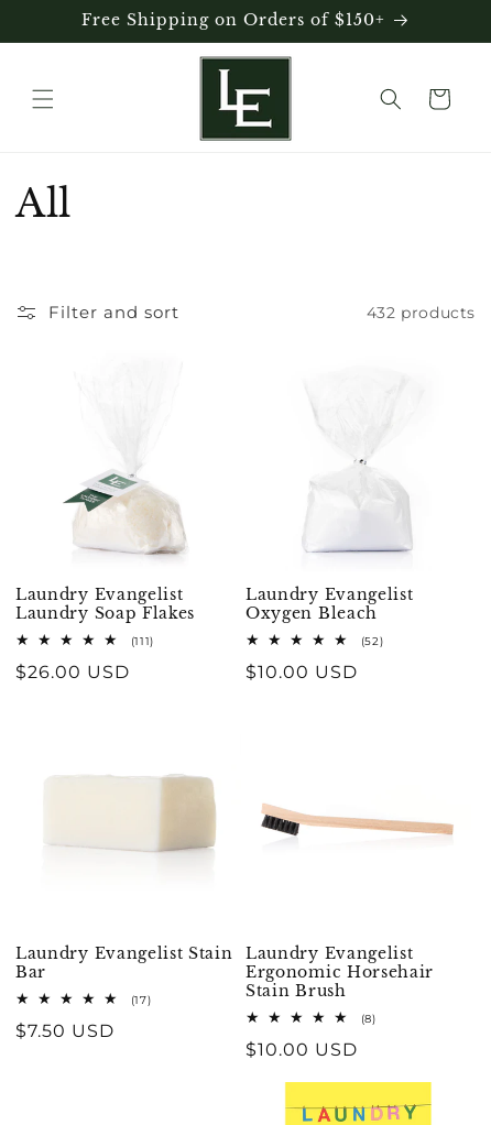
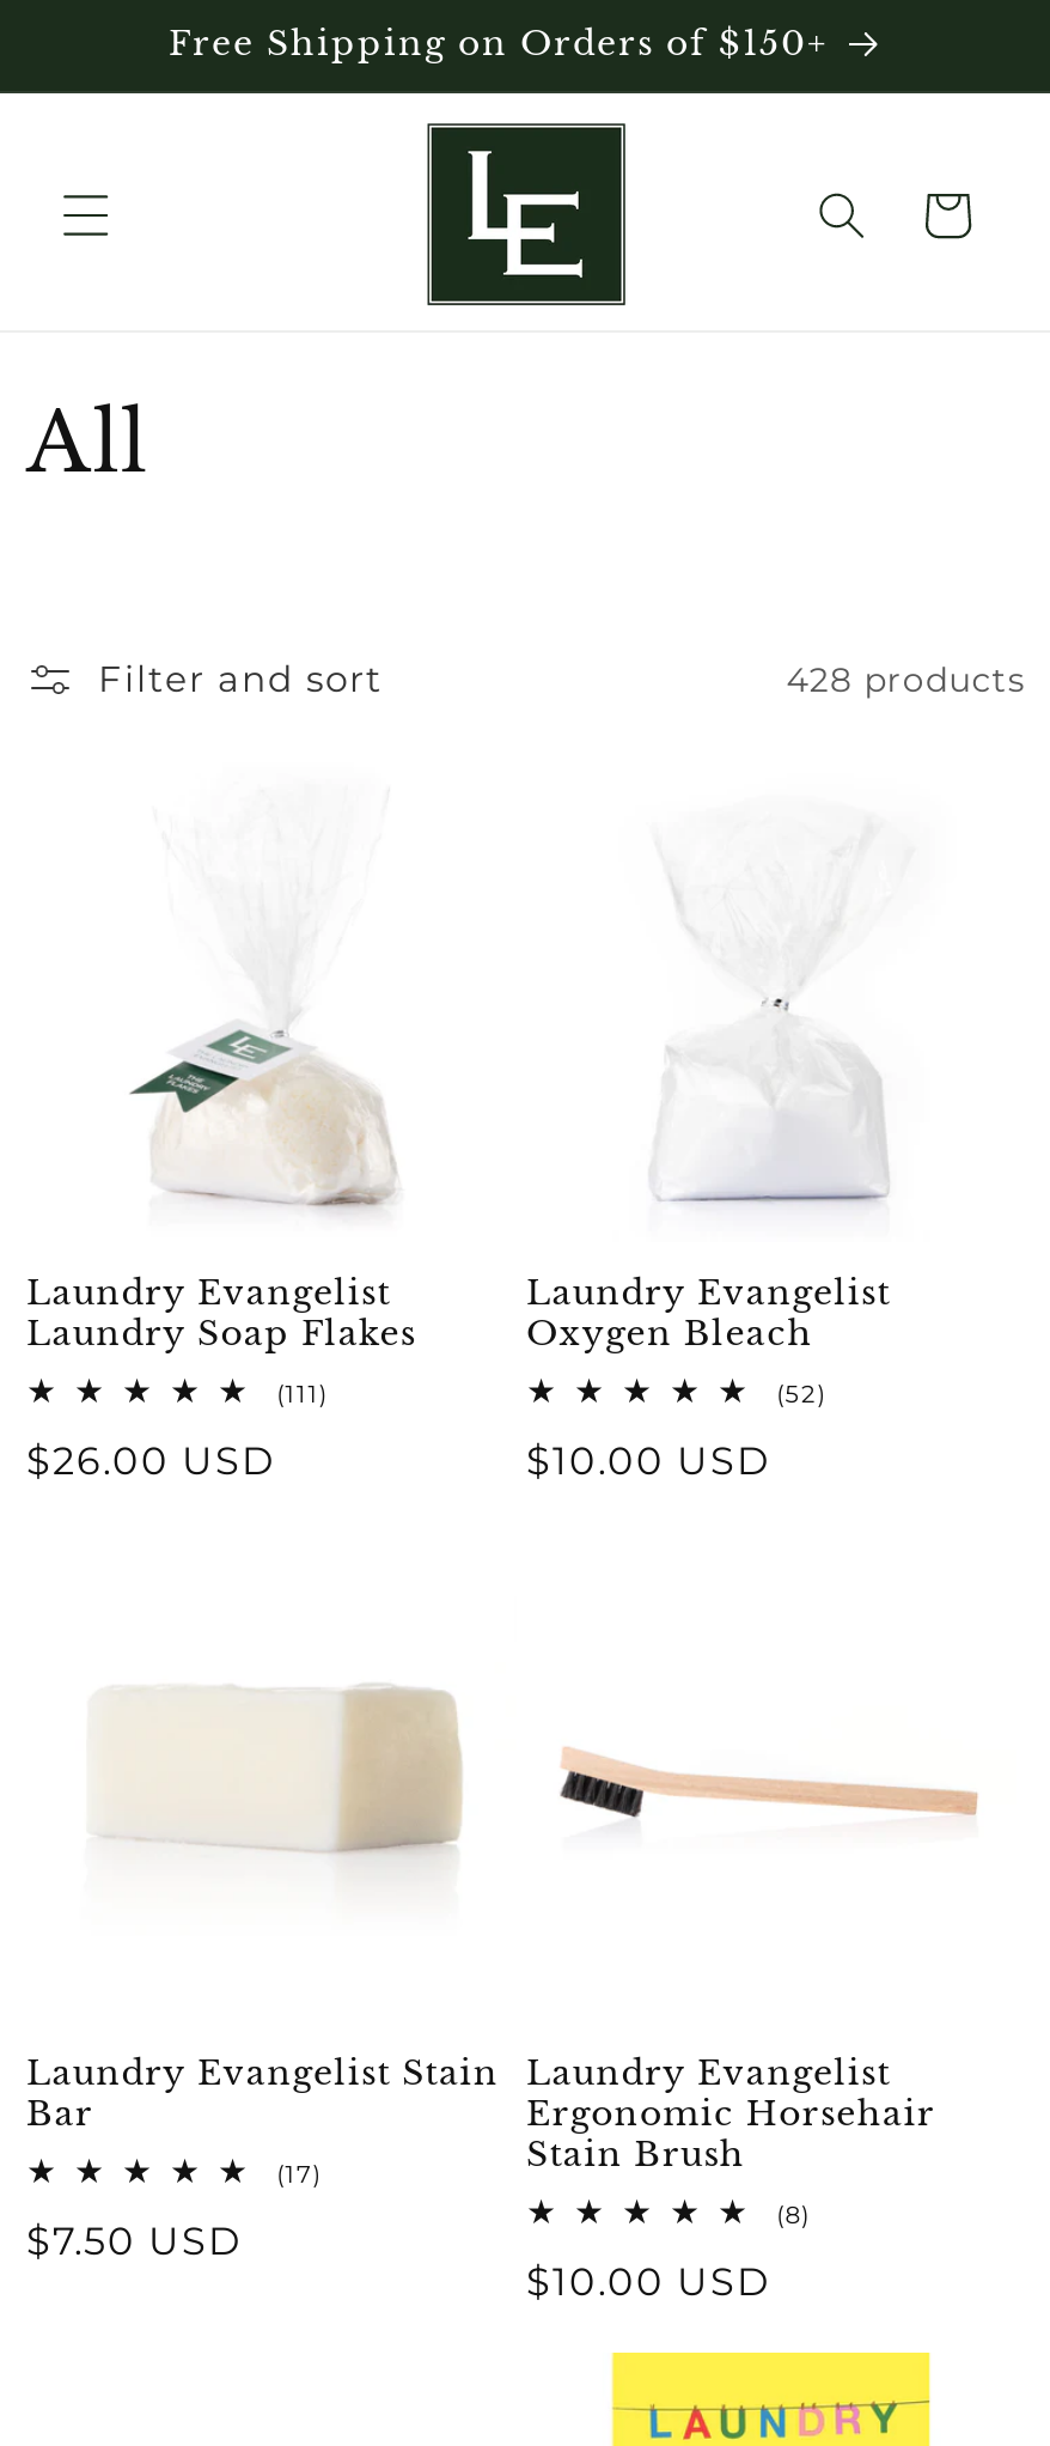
- 432 products
+ 428 products
